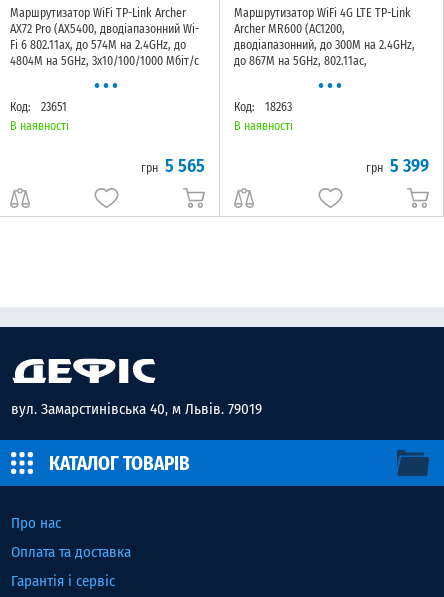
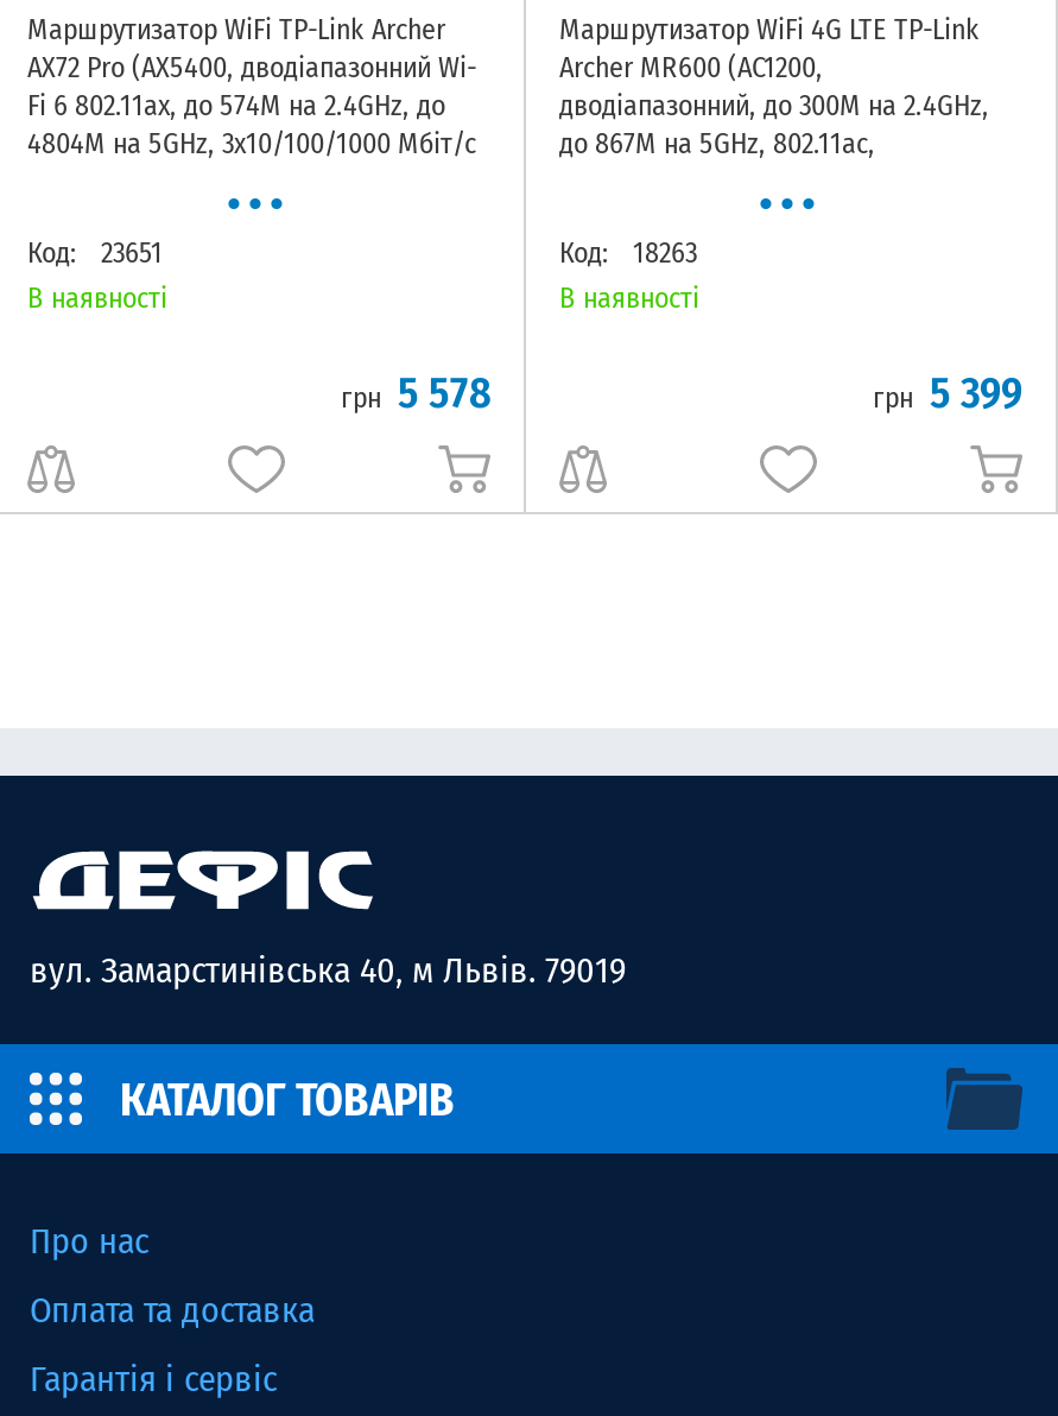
- грн 5 565
+ грн 5 578
